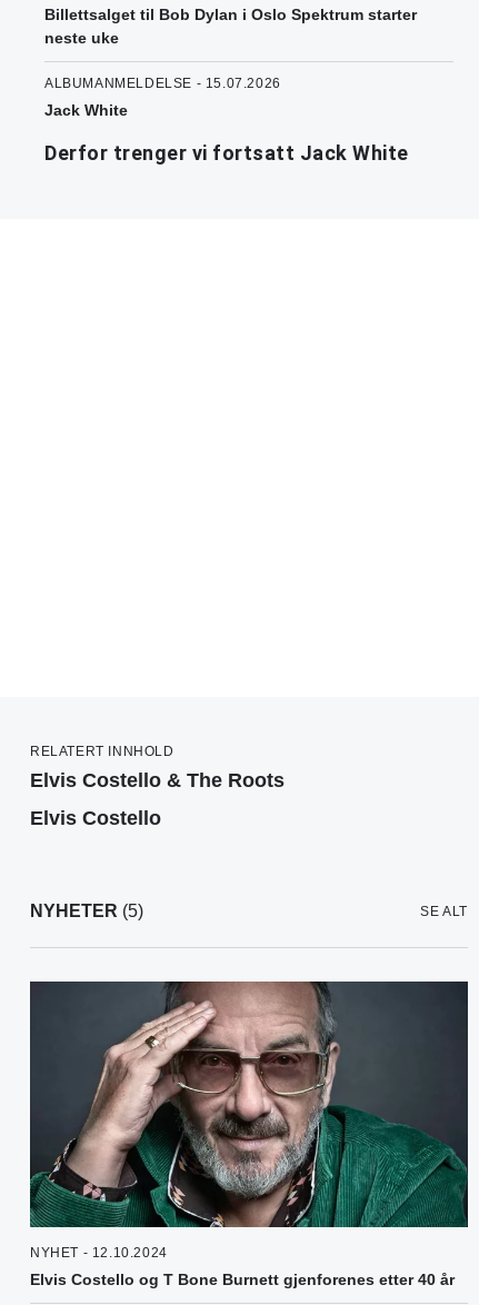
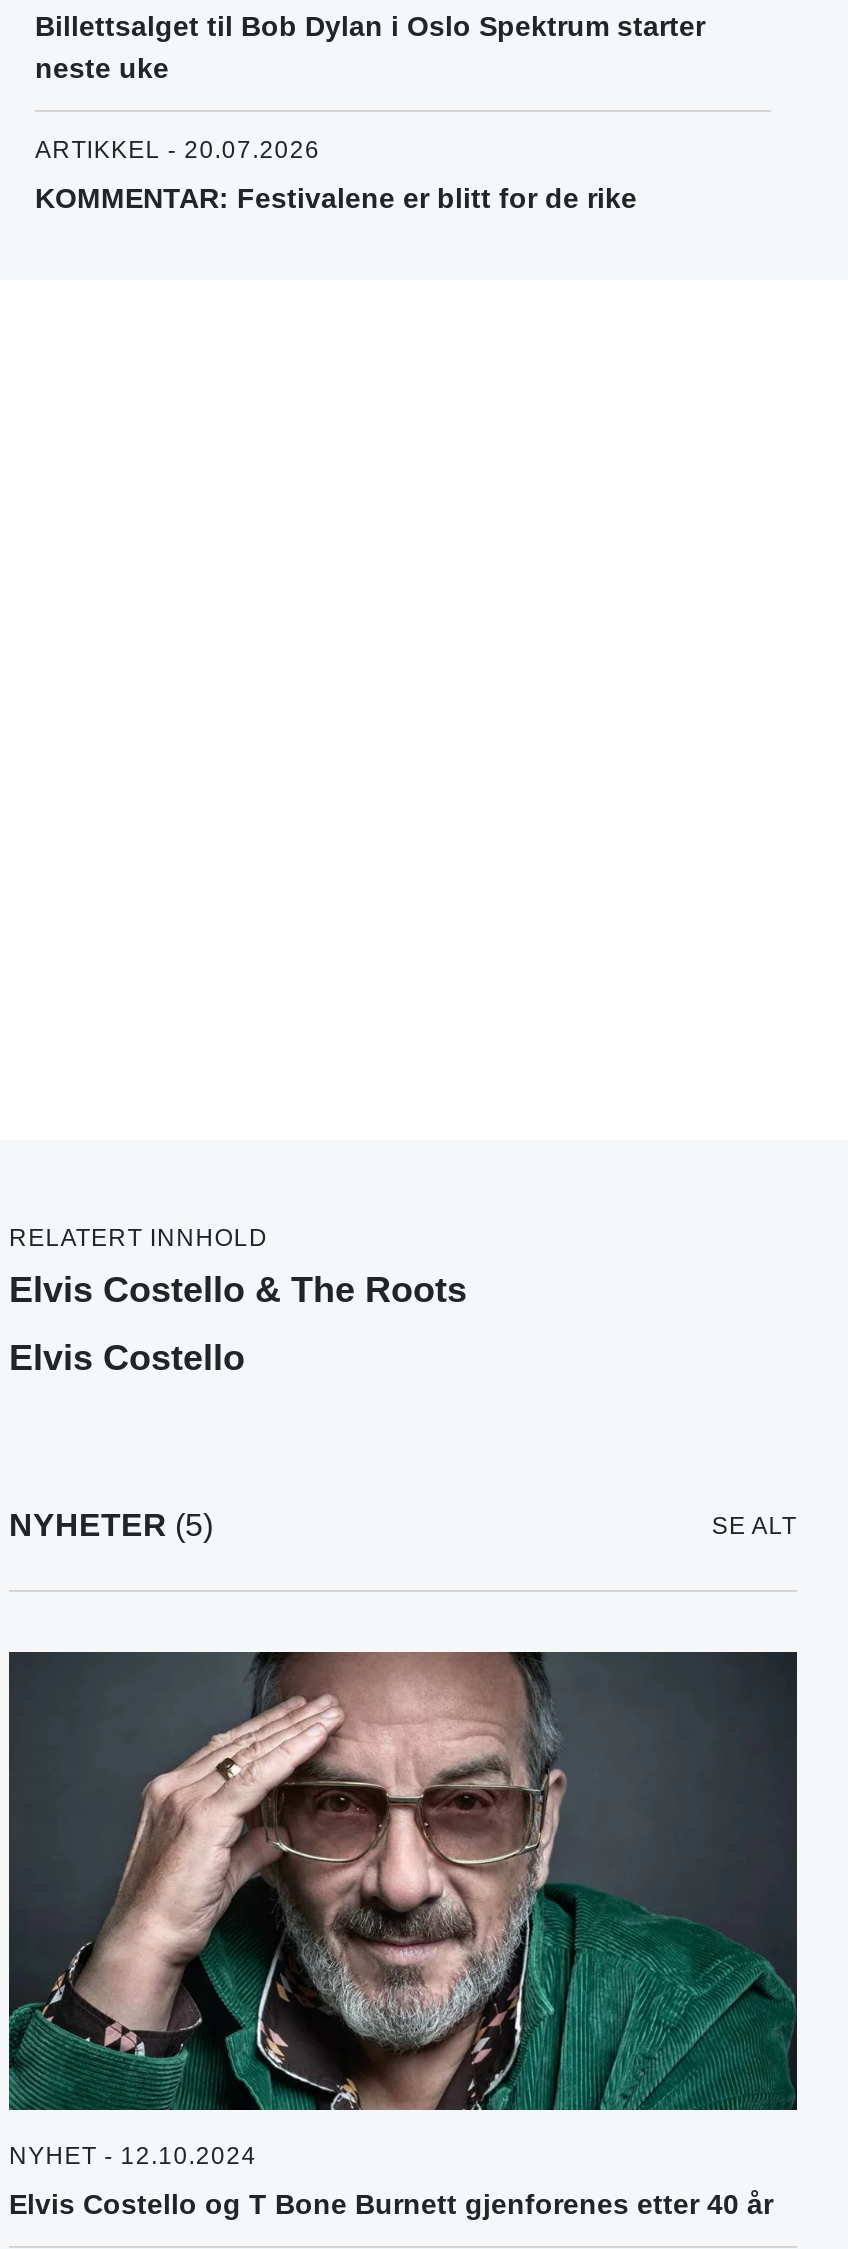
- ALBUMANMELDELSE - 15.07.2026
- Jack White
- Derfor trenger vi fortsatt Jack White
+ ARTIKKEL - 20.07.2026
+ KOMMENTAR: Festivalene er blitt for de rike

- [image]
+ [image]
